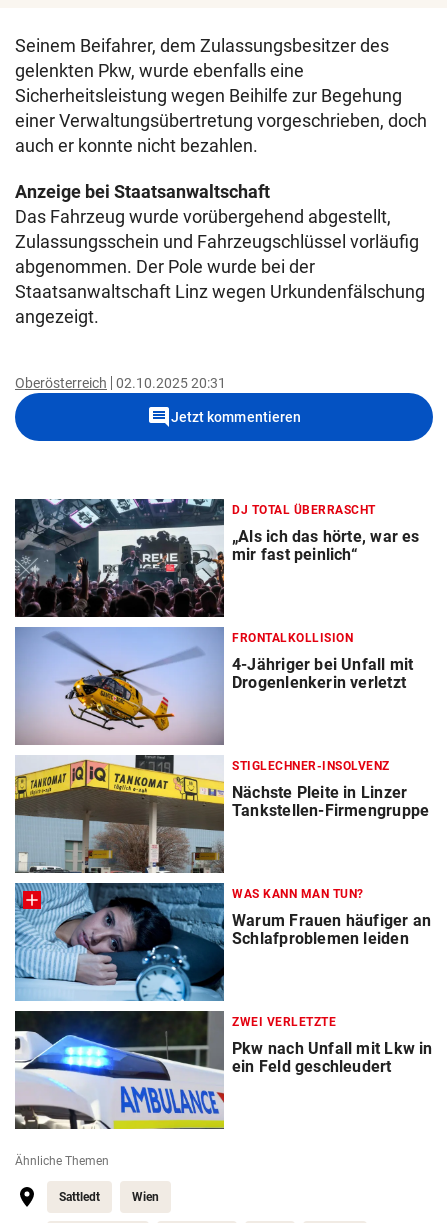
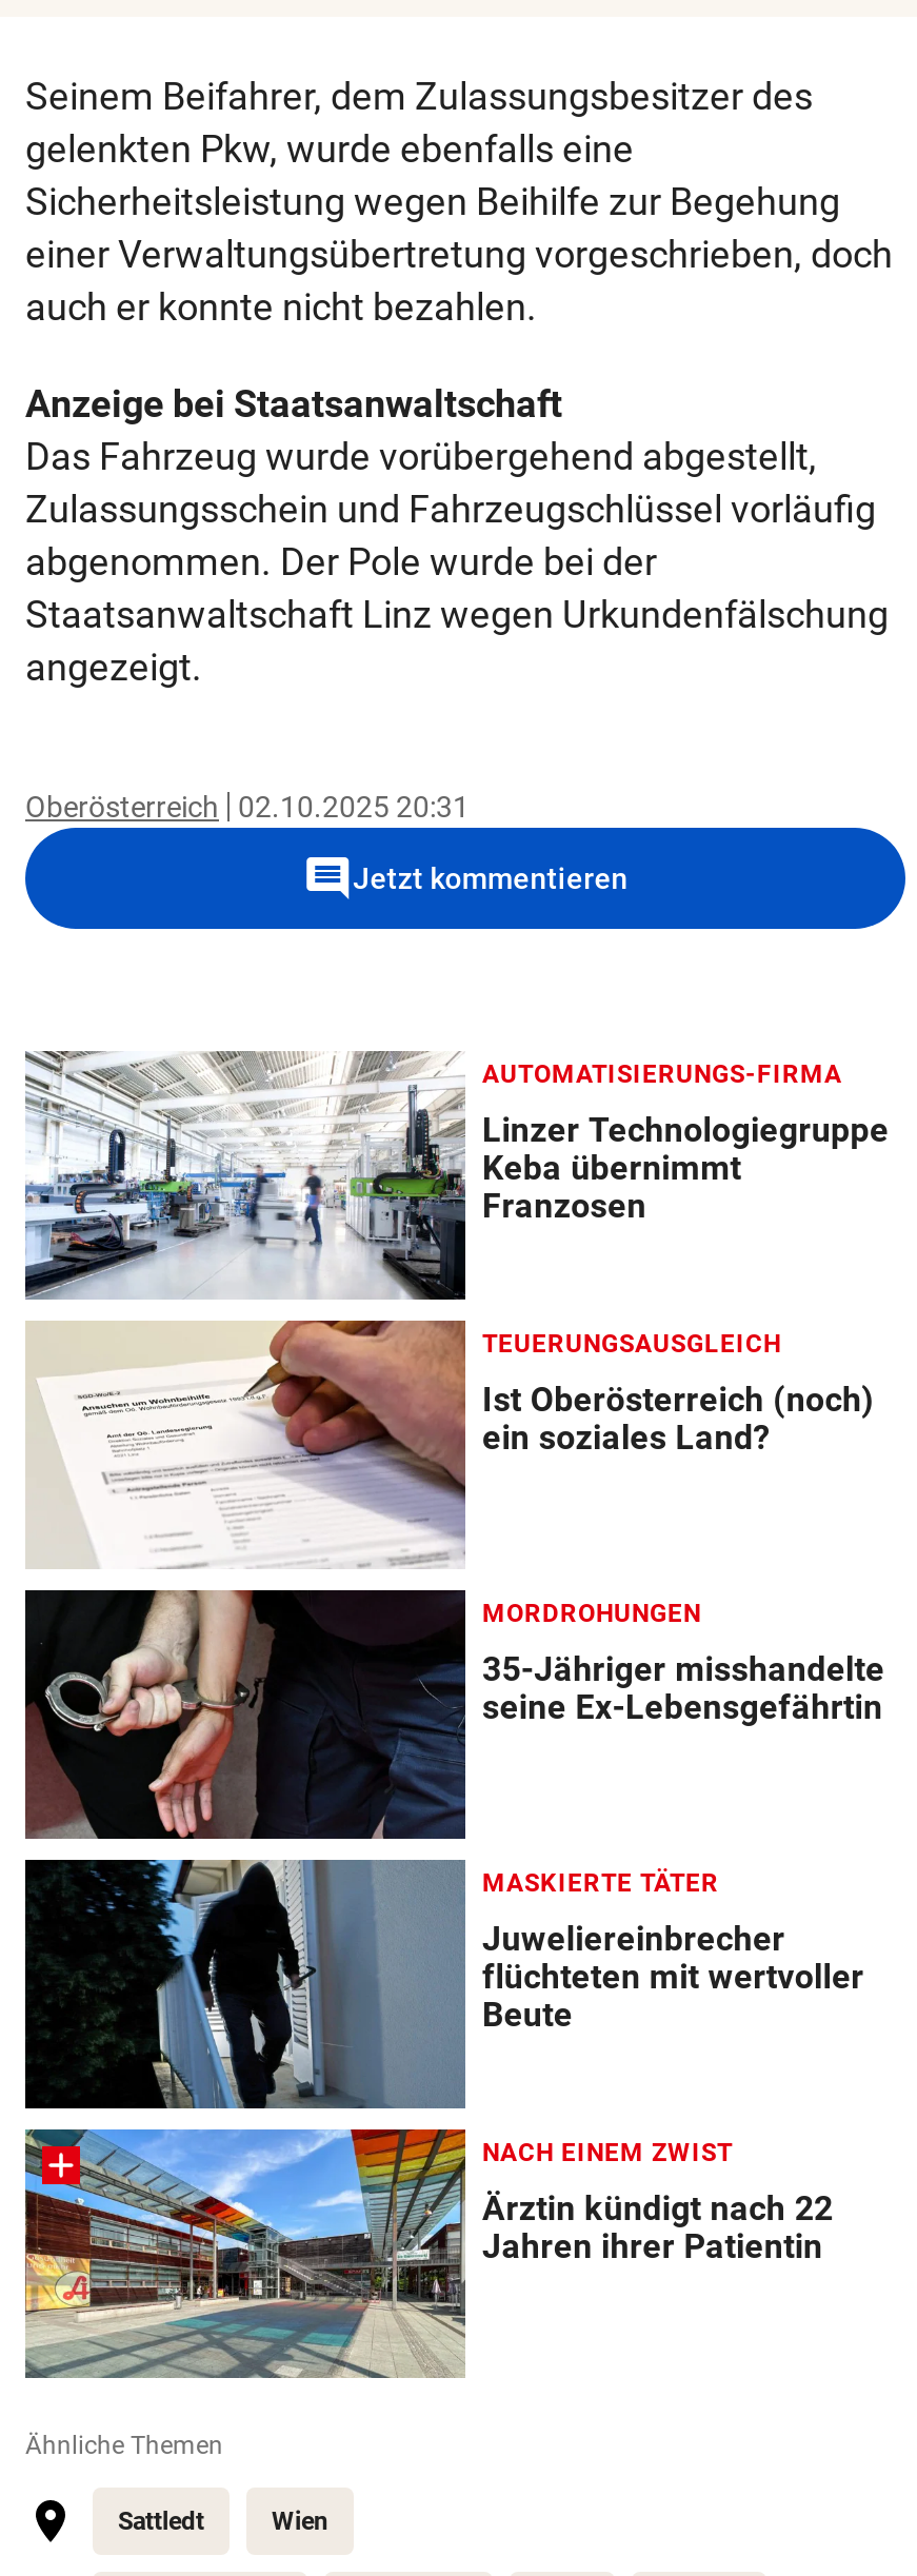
- [image]
- DJ TOTAL ÜBERRASCHT
+ [image]
+ AUTOMATISIERUNGS-FIRMA

- „Als ich das hörte, war es
- mir fast peinlich“
+ Linzer Technologiegruppe
+ Keba übernimmt
+ Franzosen

- [image]
- FRONTALKOLLISION
+ [image]
+ TEUERUNGSAUSGLEICH

- 4-Jähriger bei Unfall mit
- Drogenlenkerin verletzt
+ Ist Oberösterreich (noch)
+ ein soziales Land?

- [image]
- STIGLECHNER-INSOLVENZ
+ [image]
+ MORDROHUNGEN

- Nächste Pleite in Linzer
- Tankstellen-Firmengruppe
+ 35-Jähriger misshandelte
+ seine Ex-Lebensgefährtin

- [image]
- WAS KANN MAN TUN?
+ [image]
+ MASKIERTE TÄTER

- Warum Frauen häufiger an
- Schlafproblemen leiden
+ Juweliereinbrecher
+ flüchteten mit wertvoller
+ Beute

- [image]
- ZWEI VERLETZTE
+ [image]
+ NACH EINEM ZWIST

- Pkw nach Unfall mit Lkw in
- ein Feld geschleudert
+ Ärztin kündigt nach 22
+ Jahren ihrer Patientin
